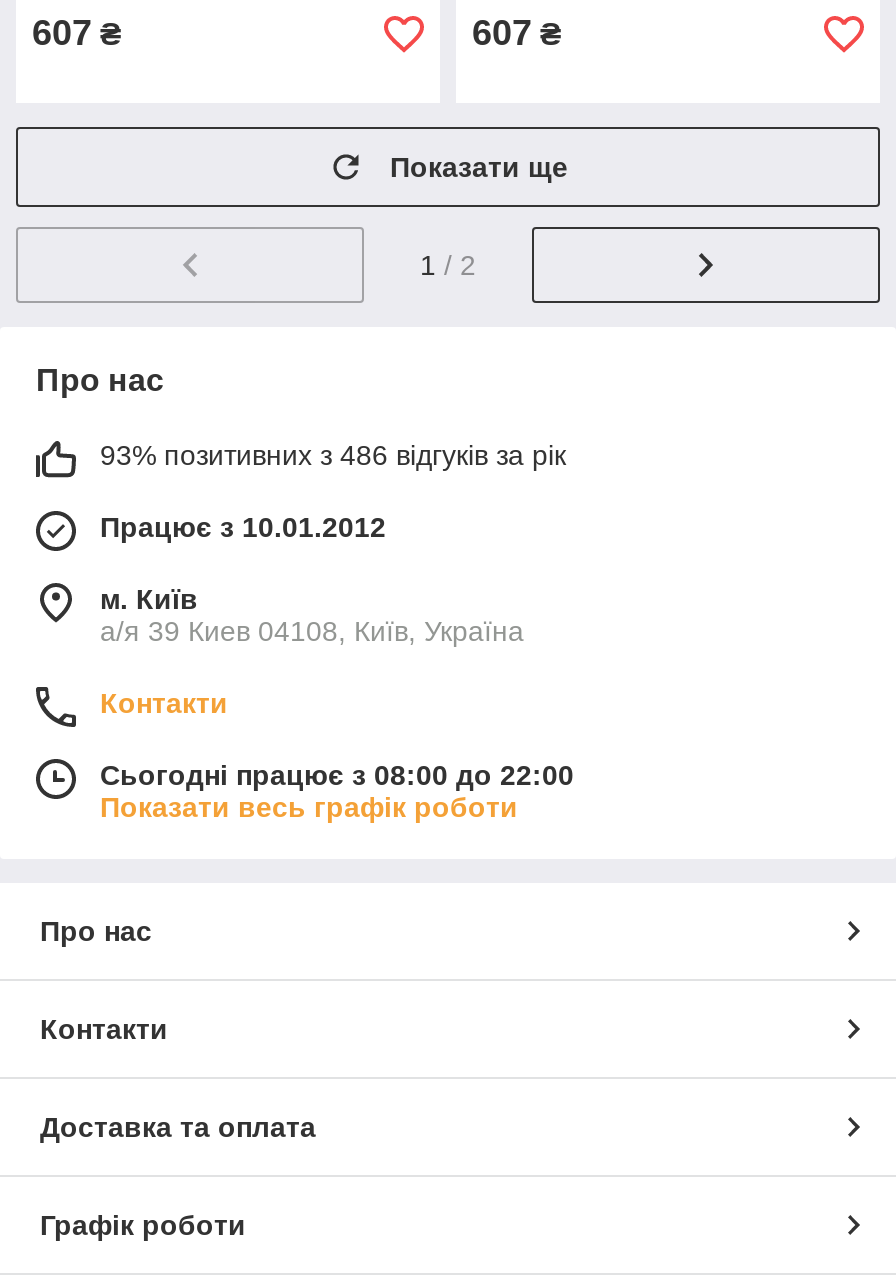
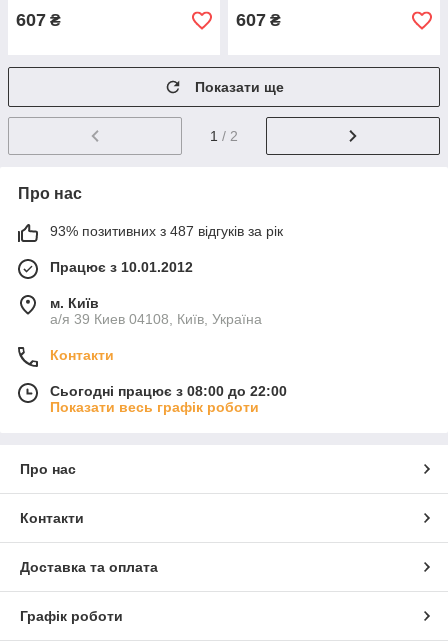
- 93% позитивних з 486 відгуків за рік
+ 93% позитивних з 487 відгуків за рік
